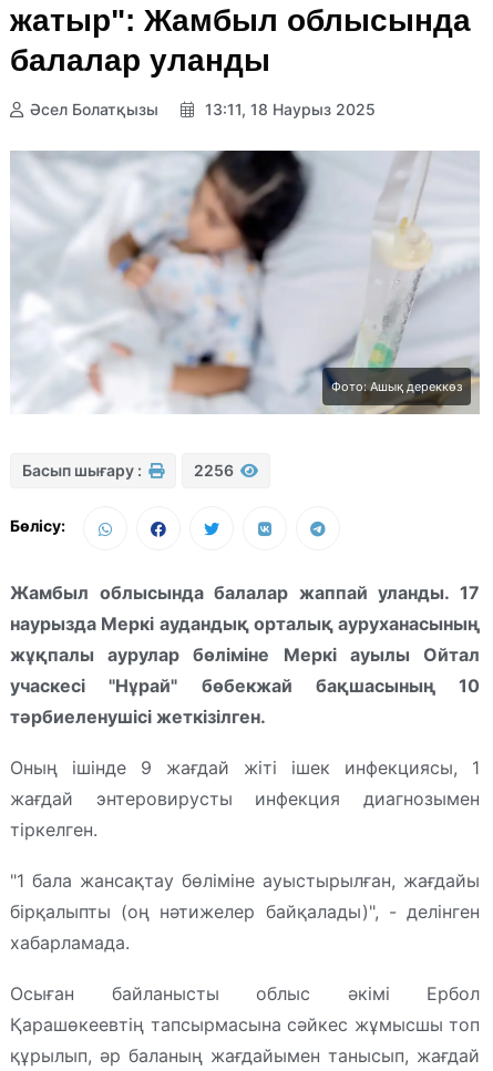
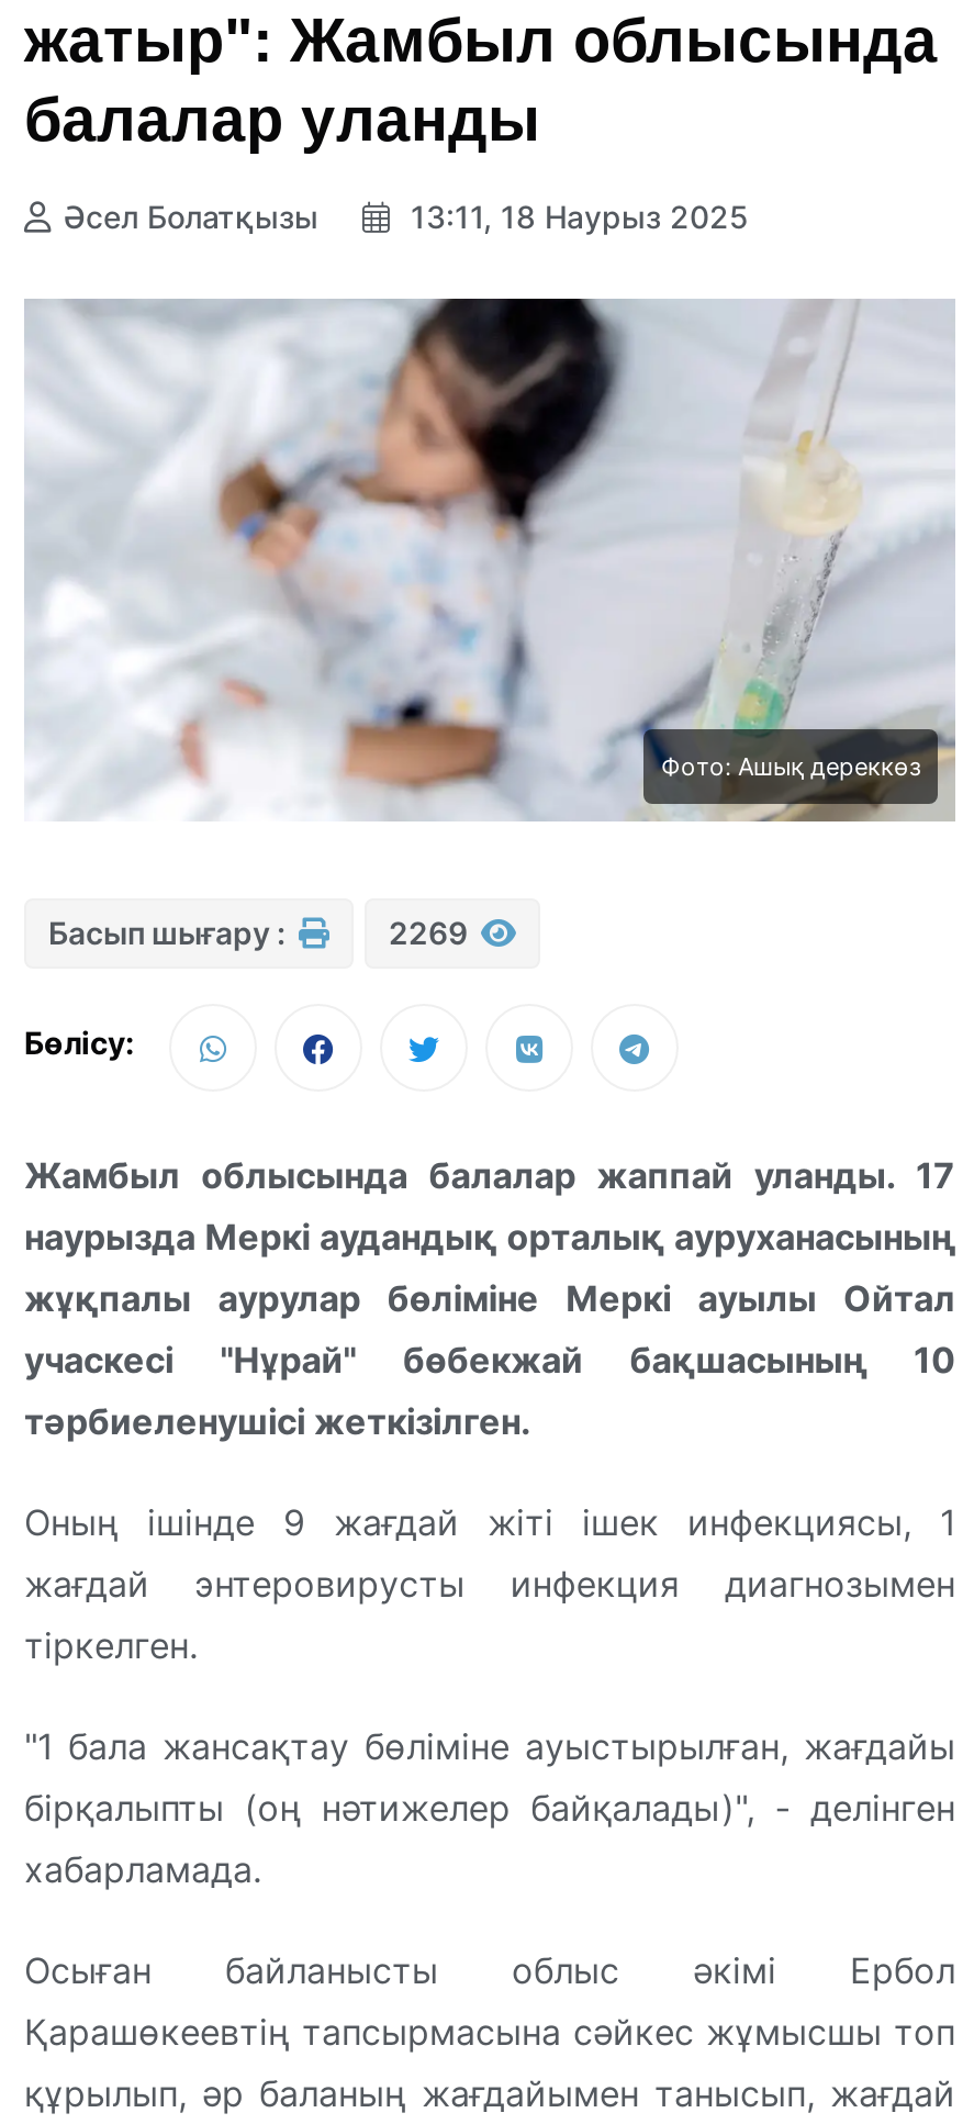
- 2256
+ 2269
